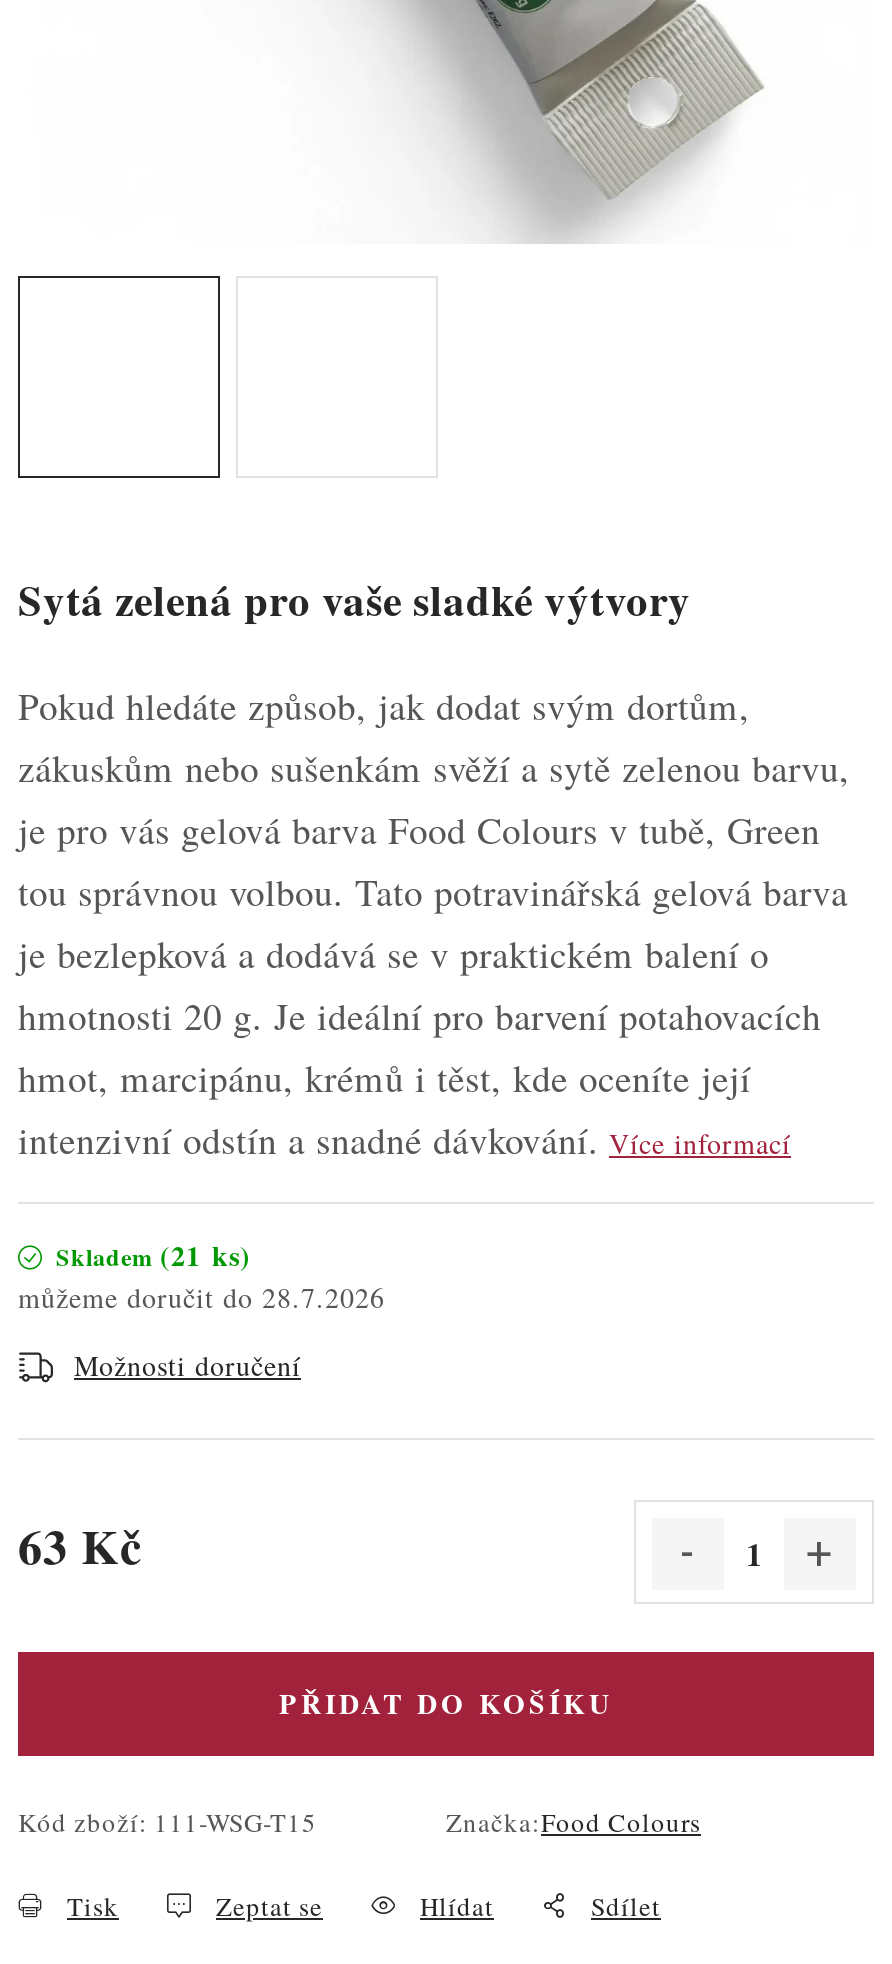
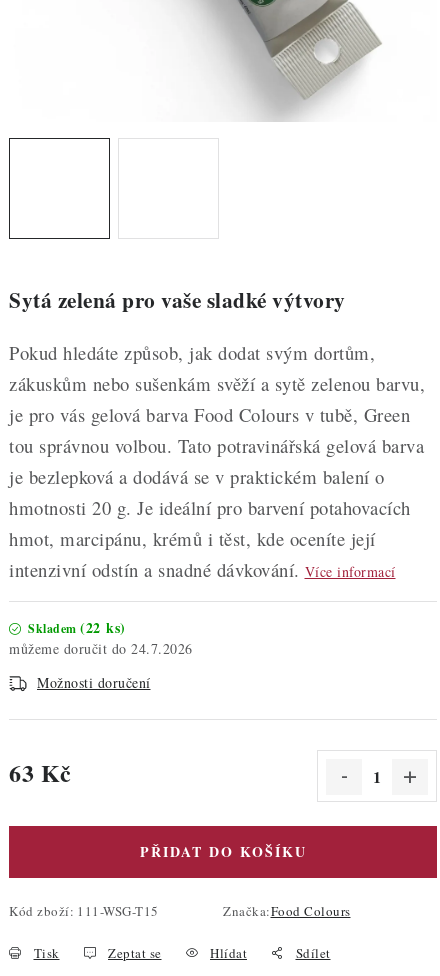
- Skladem (21 ks)
+ Skladem (22 ks)

- 28.7.2026
+ 24.7.2026
